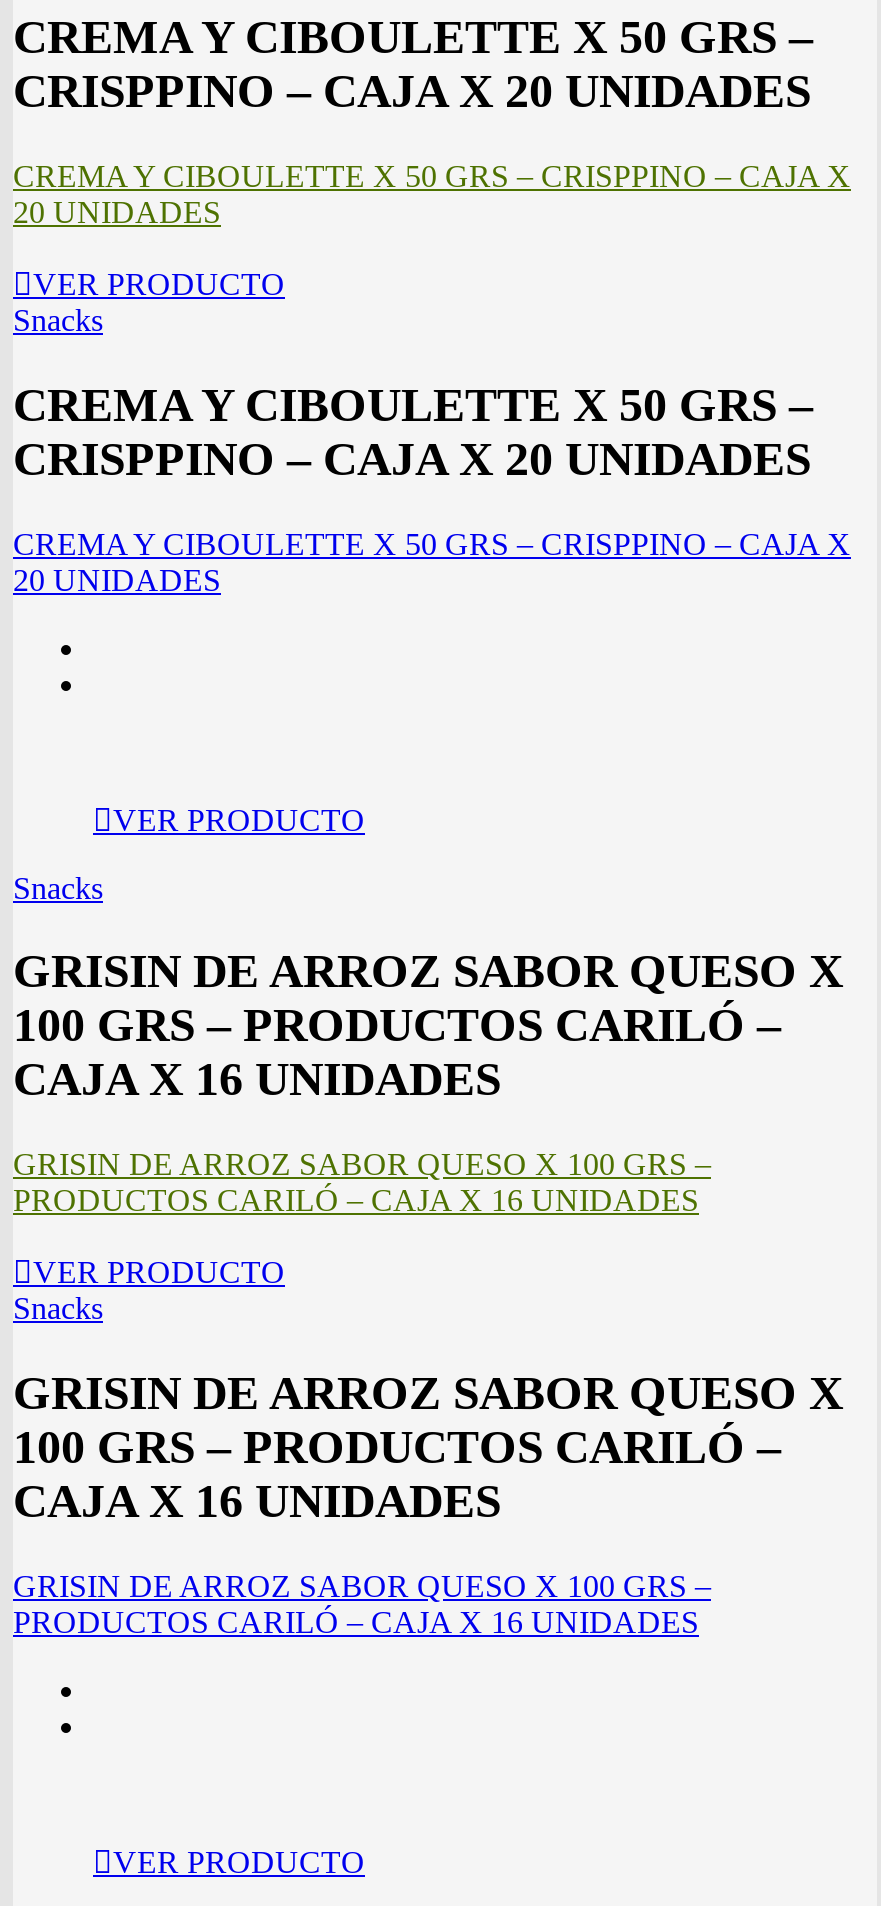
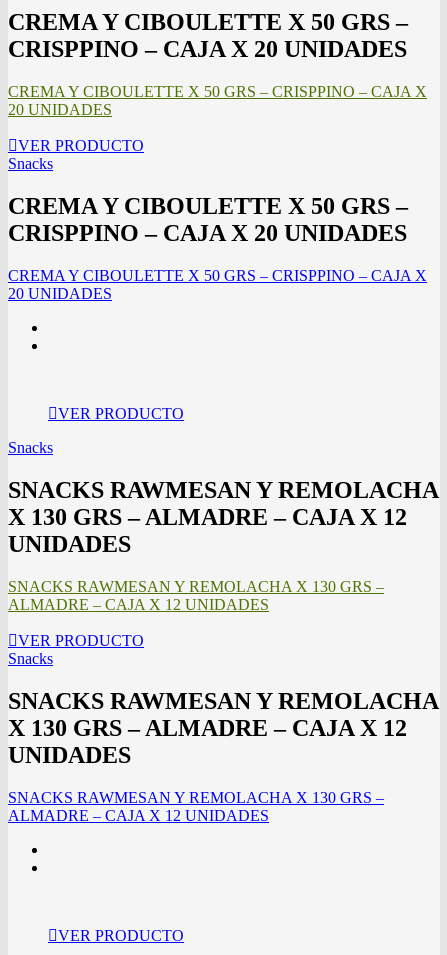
- GRISIN DE ARROZ SABOR QUESO X
- 100 GRS – PRODUCTOS CARILÓ –
- CAJA X 16 UNIDADES
+ SNACKS RAWMESAN Y REMOLACHA
+ X 130 GRS – ALMADRE – CAJA X 12
+ UNIDADES

- GRISIN DE ARROZ SABOR QUESO X 100 GRS –
- PRODUCTOS CARILÓ – CAJA X 16 UNIDADES
+ SNACKS RAWMESAN Y REMOLACHA X 130 GRS –
+ ALMADRE – CAJA X 12 UNIDADES

- GRISIN DE ARROZ SABOR QUESO X
- 100 GRS – PRODUCTOS CARILÓ –
- CAJA X 16 UNIDADES
+ SNACKS RAWMESAN Y REMOLACHA
+ X 130 GRS – ALMADRE – CAJA X 12
+ UNIDADES

- GRISIN DE ARROZ SABOR QUESO X 100 GRS –
- PRODUCTOS CARILÓ – CAJA X 16 UNIDADES
+ SNACKS RAWMESAN Y REMOLACHA X 130 GRS –
+ ALMADRE – CAJA X 12 UNIDADES
